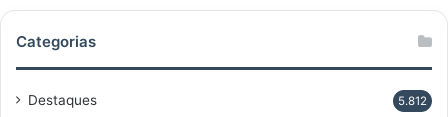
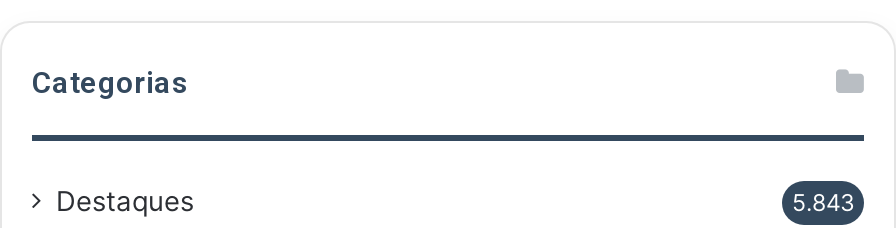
- 5.812
+ 5.843
